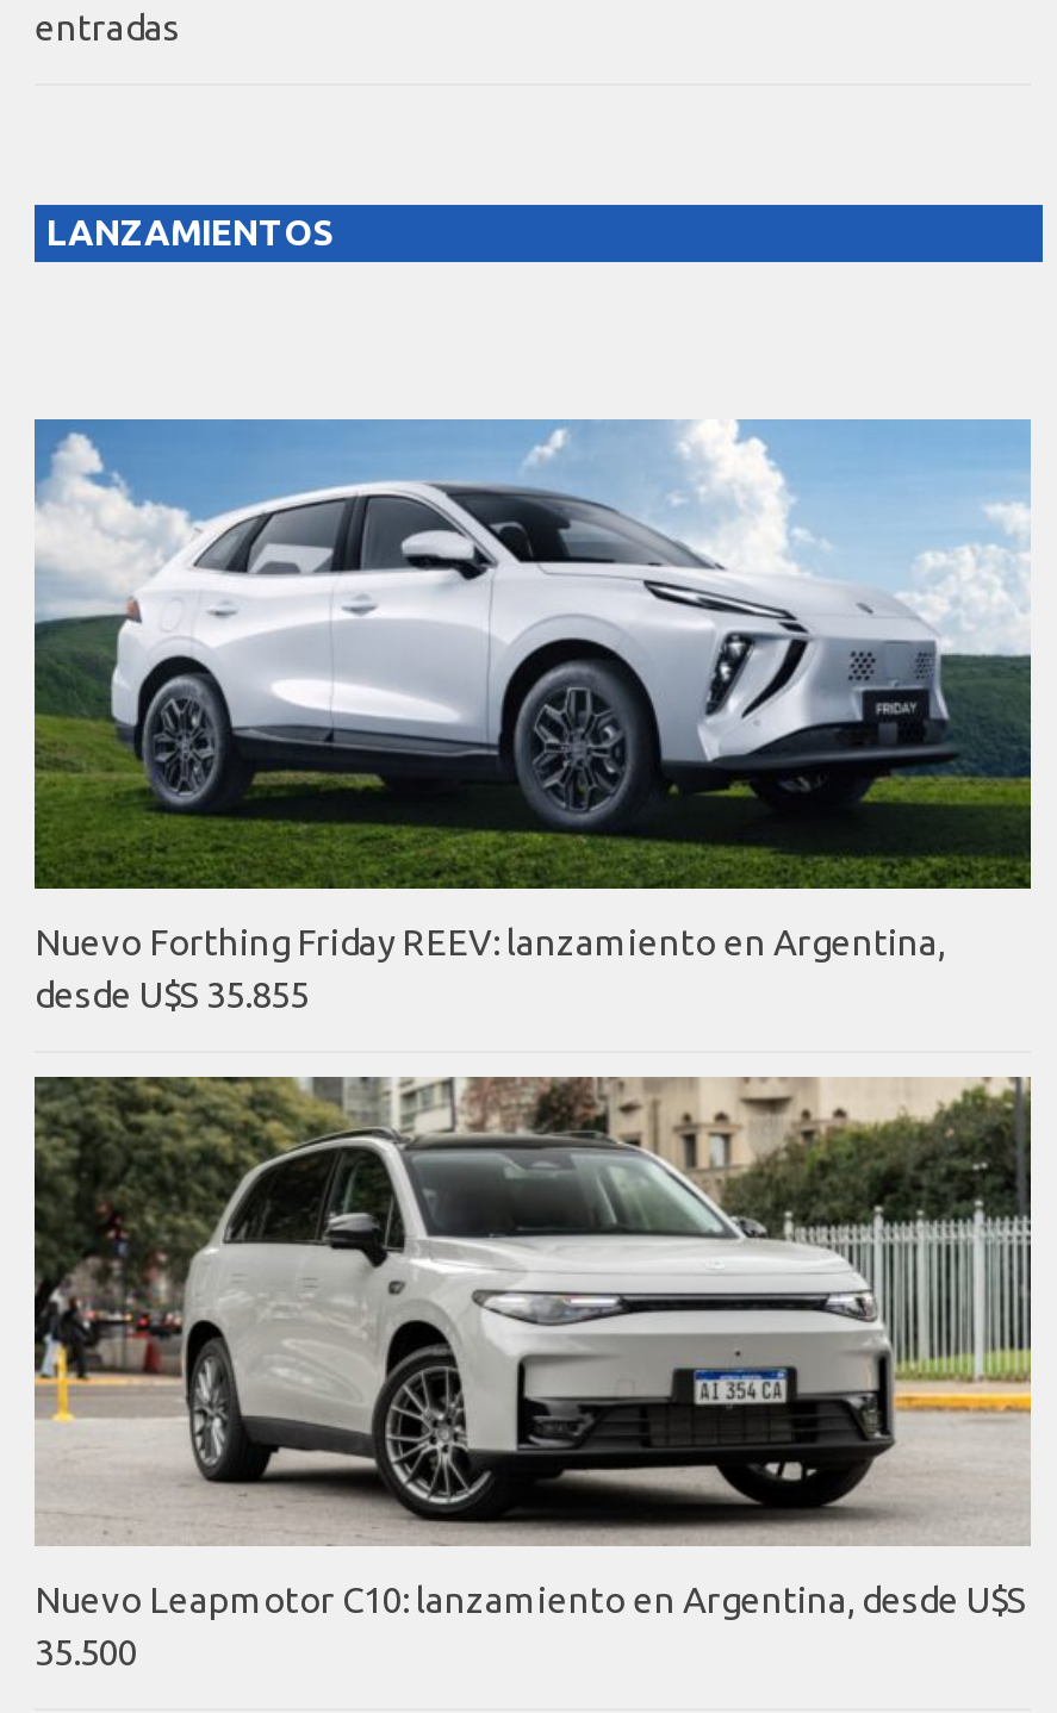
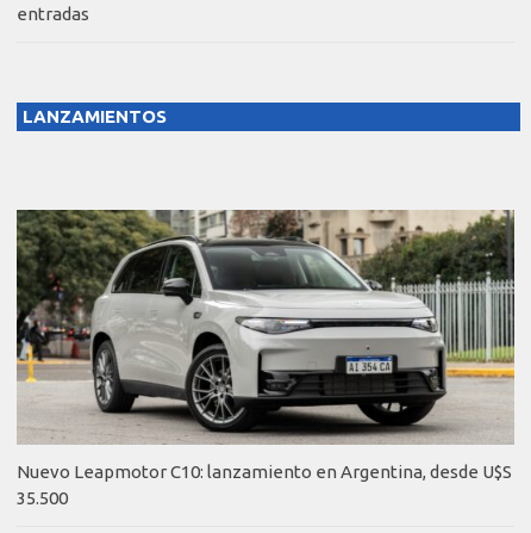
- [image]
- Nuevo Forthing Friday REEV: lanzamiento en Argentina,
- desde U$S 35.855
